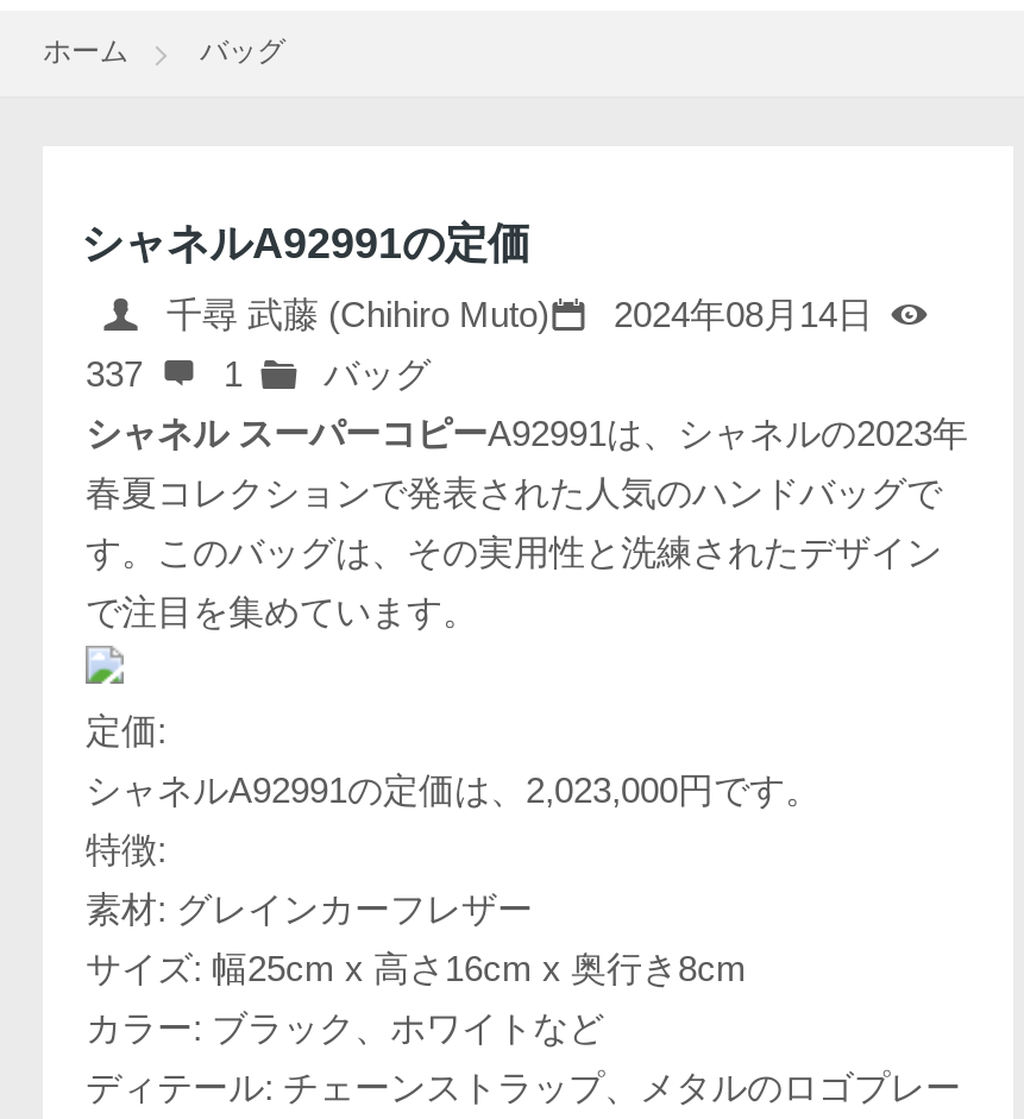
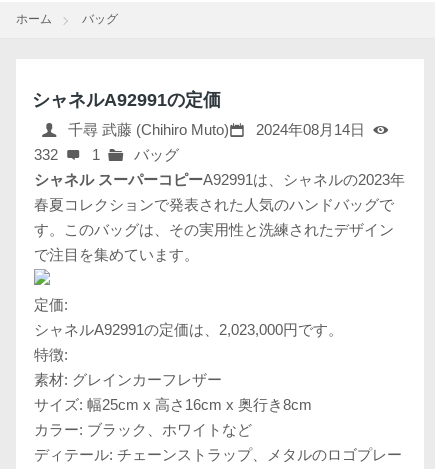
- 337 1 バッグ
+ 332 1 バッグ
